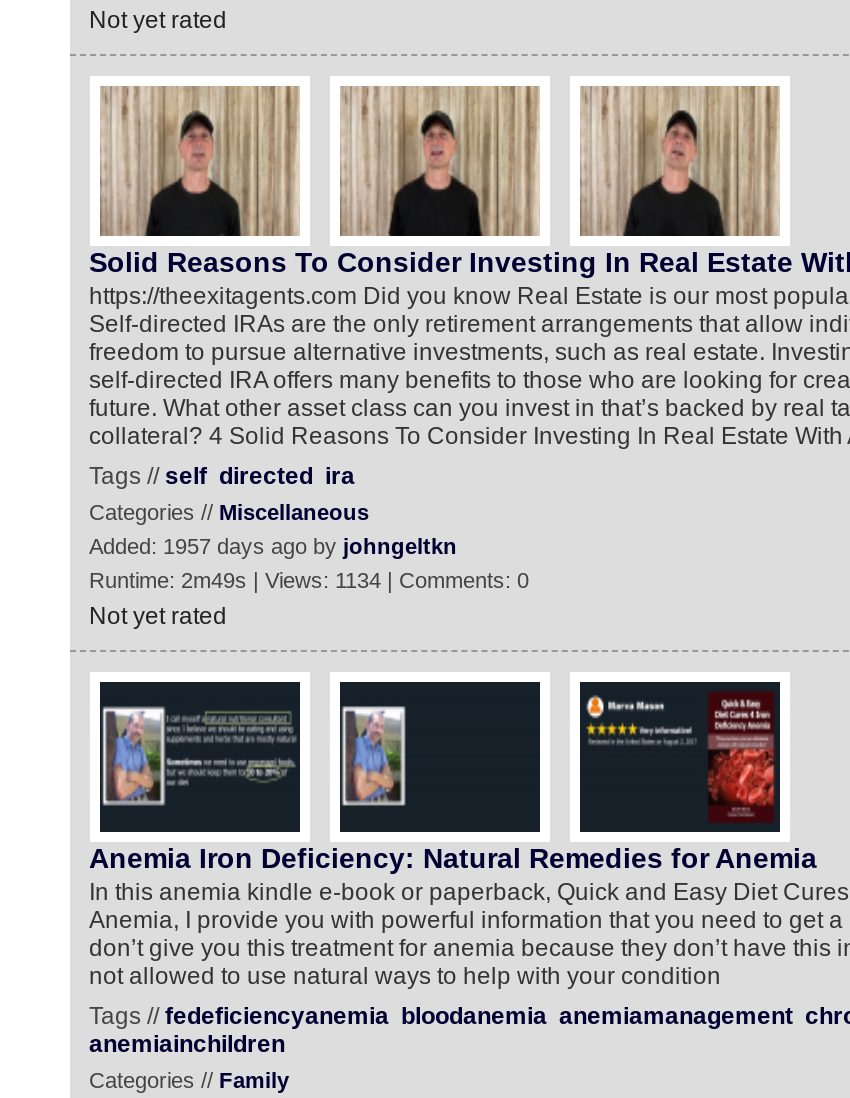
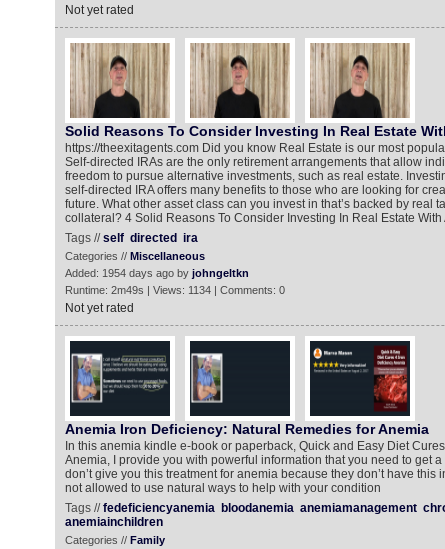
- Added: 1957 days ago by johngeltkn
+ Added: 1954 days ago by johngeltkn
